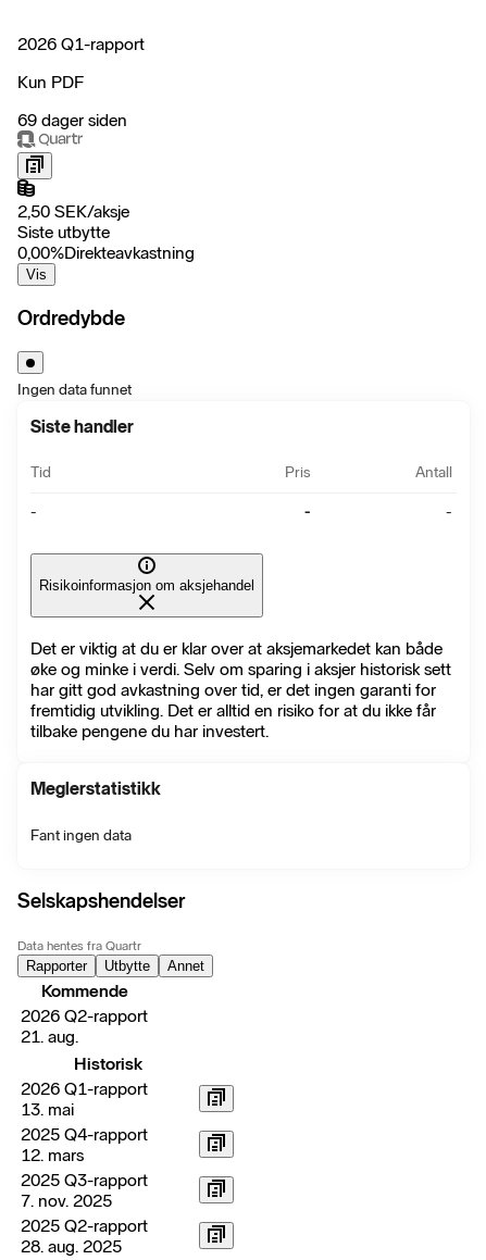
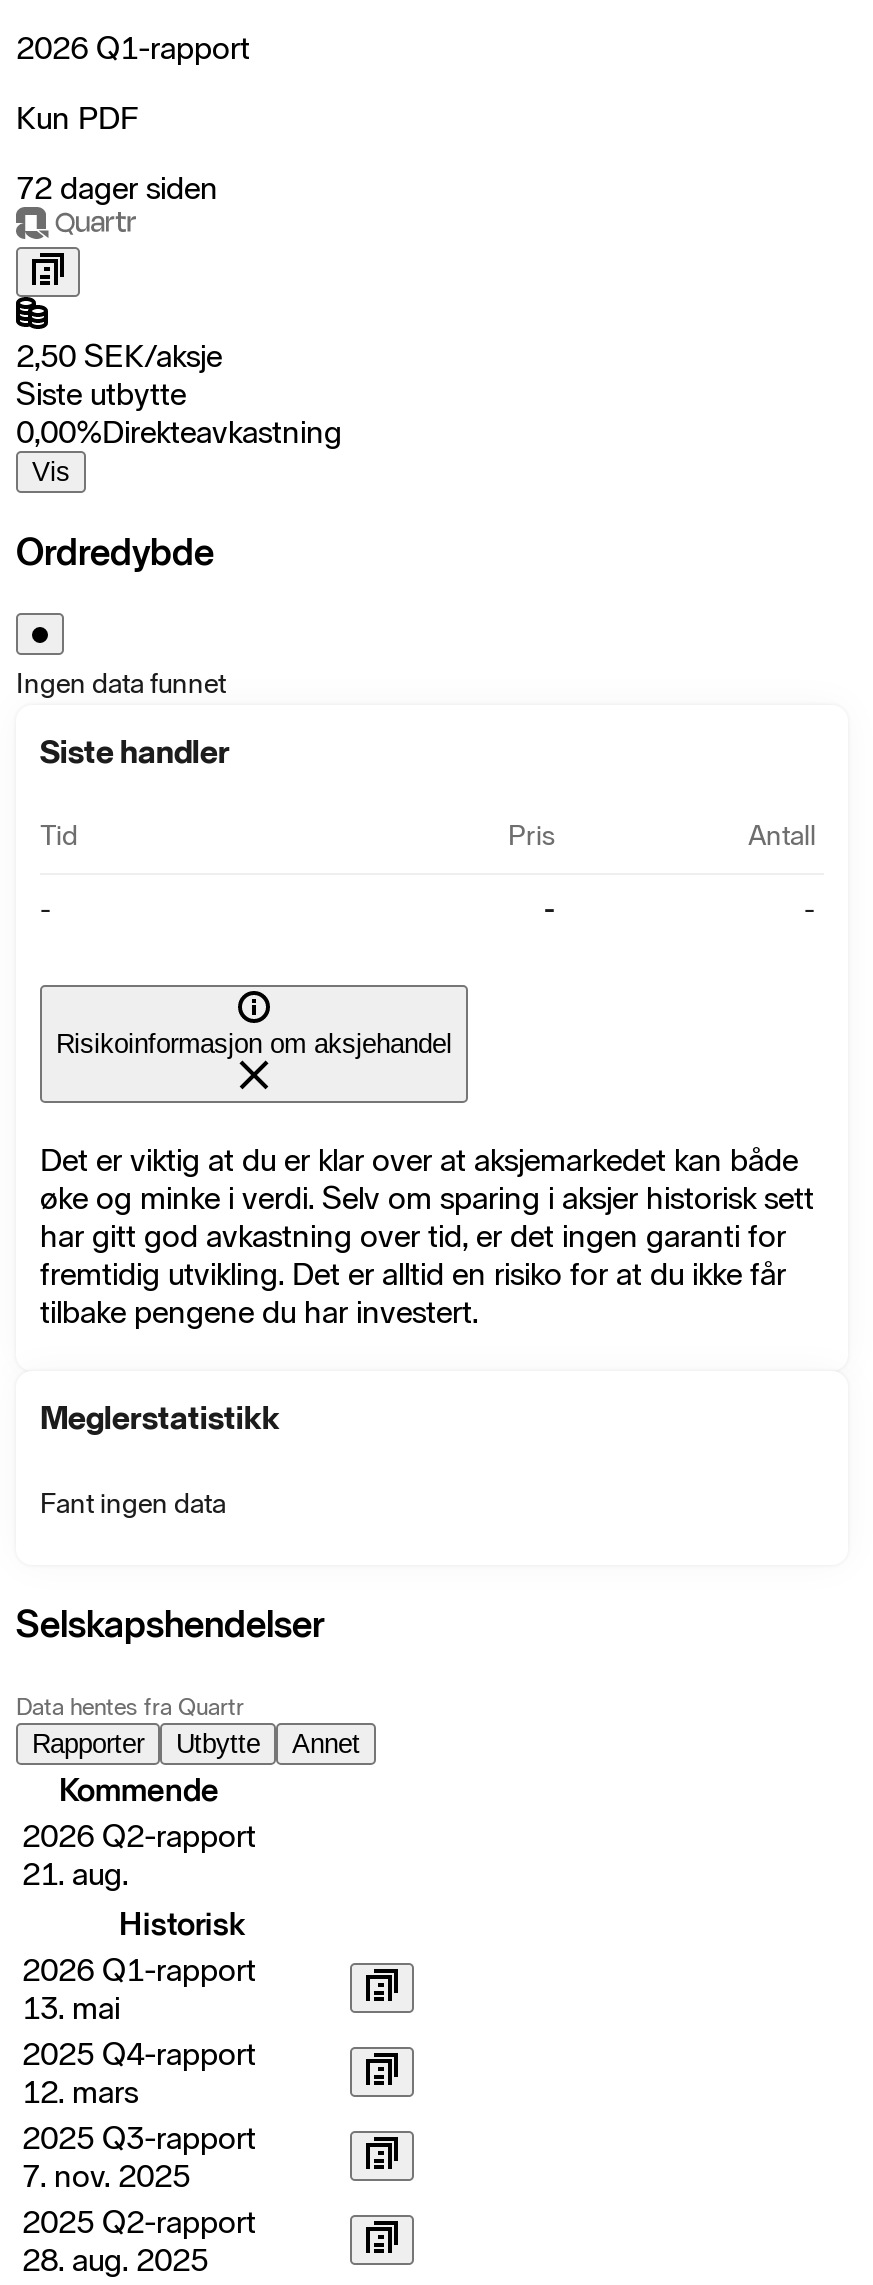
- 69 dager siden
+ 72 dager siden
